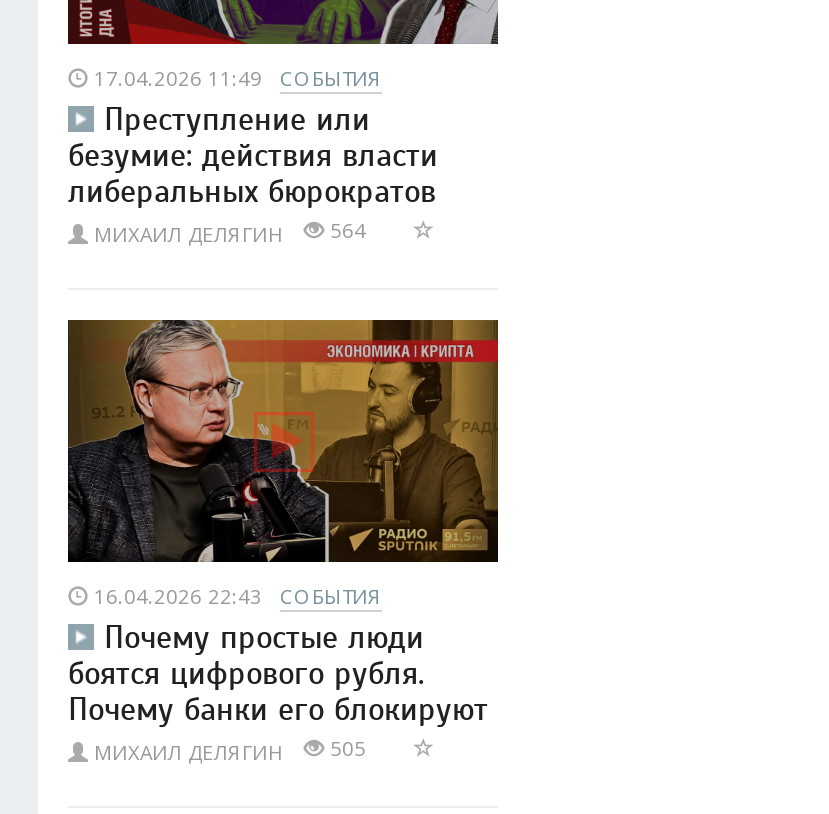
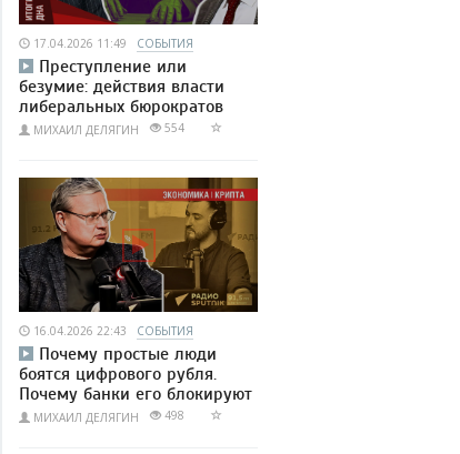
- МИХАИЛ ДЕЛЯГИН 564
+ МИХАИЛ ДЕЛЯГИН 554

- МИХАИЛ ДЕЛЯГИН 505
+ МИХАИЛ ДЕЛЯГИН 498
